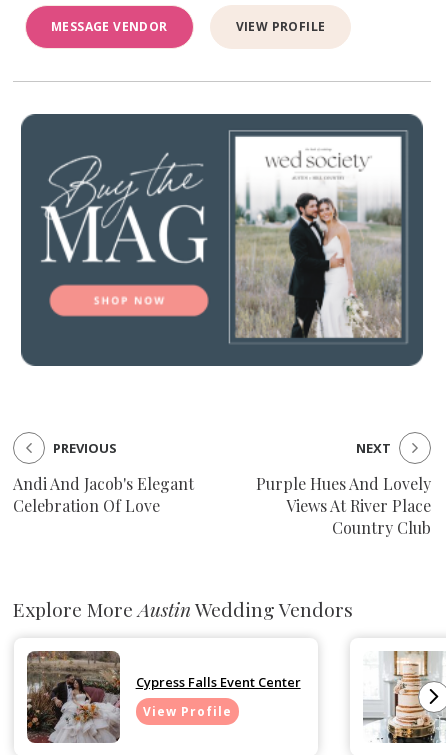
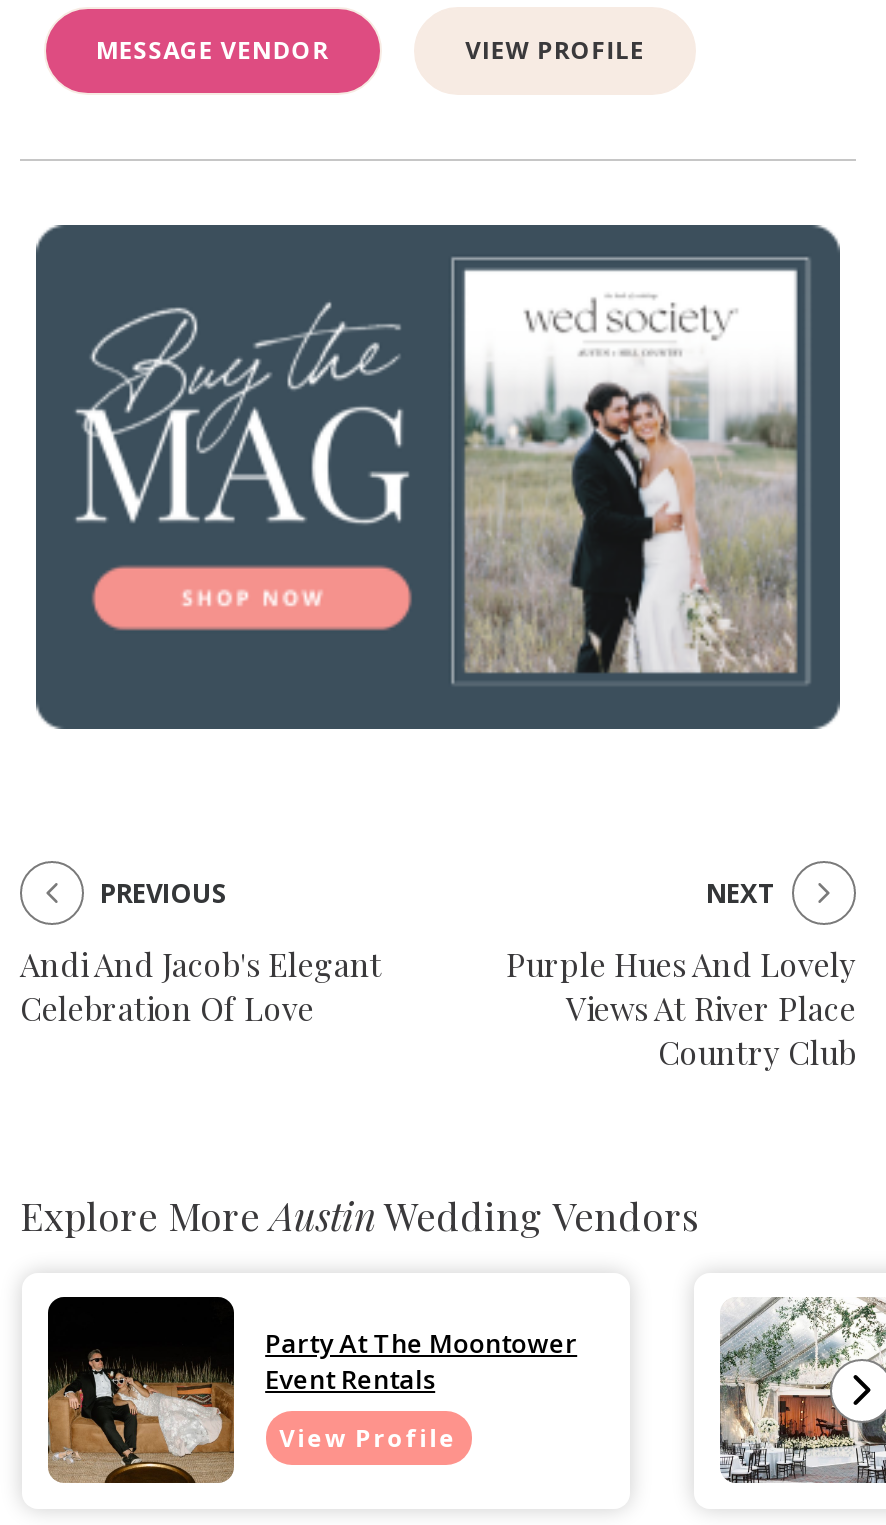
- [image]
- Cypress Falls Event Center
+ [image]
+ Party At The Moontower
+ Event Rentals

- [image]
+ [image]
